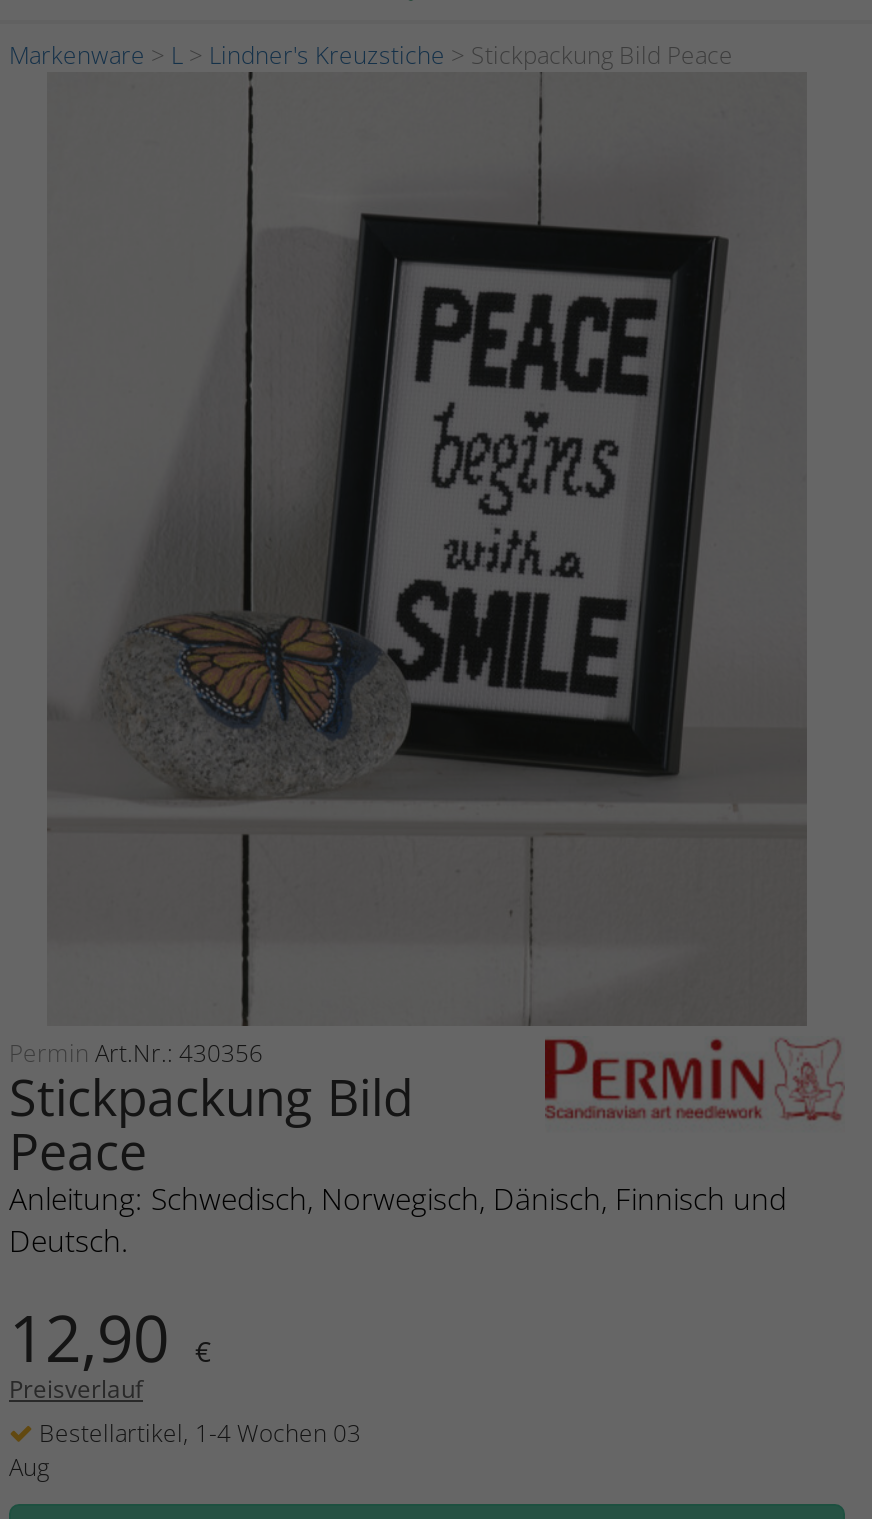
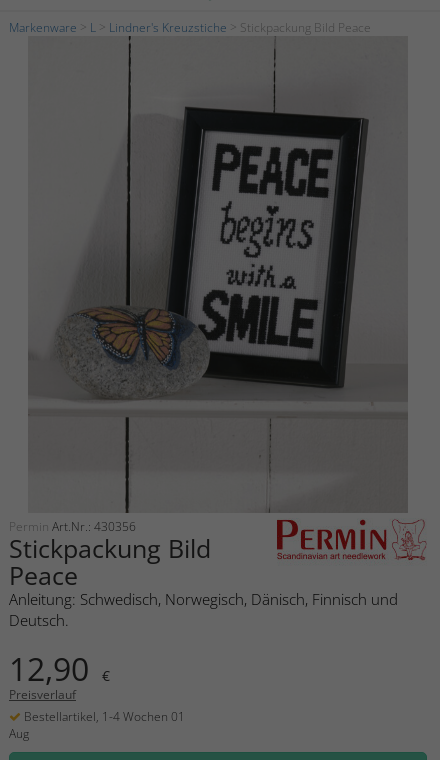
- Bestellartikel, 1-4 Wochen 03
+ Bestellartikel, 1-4 Wochen 01
